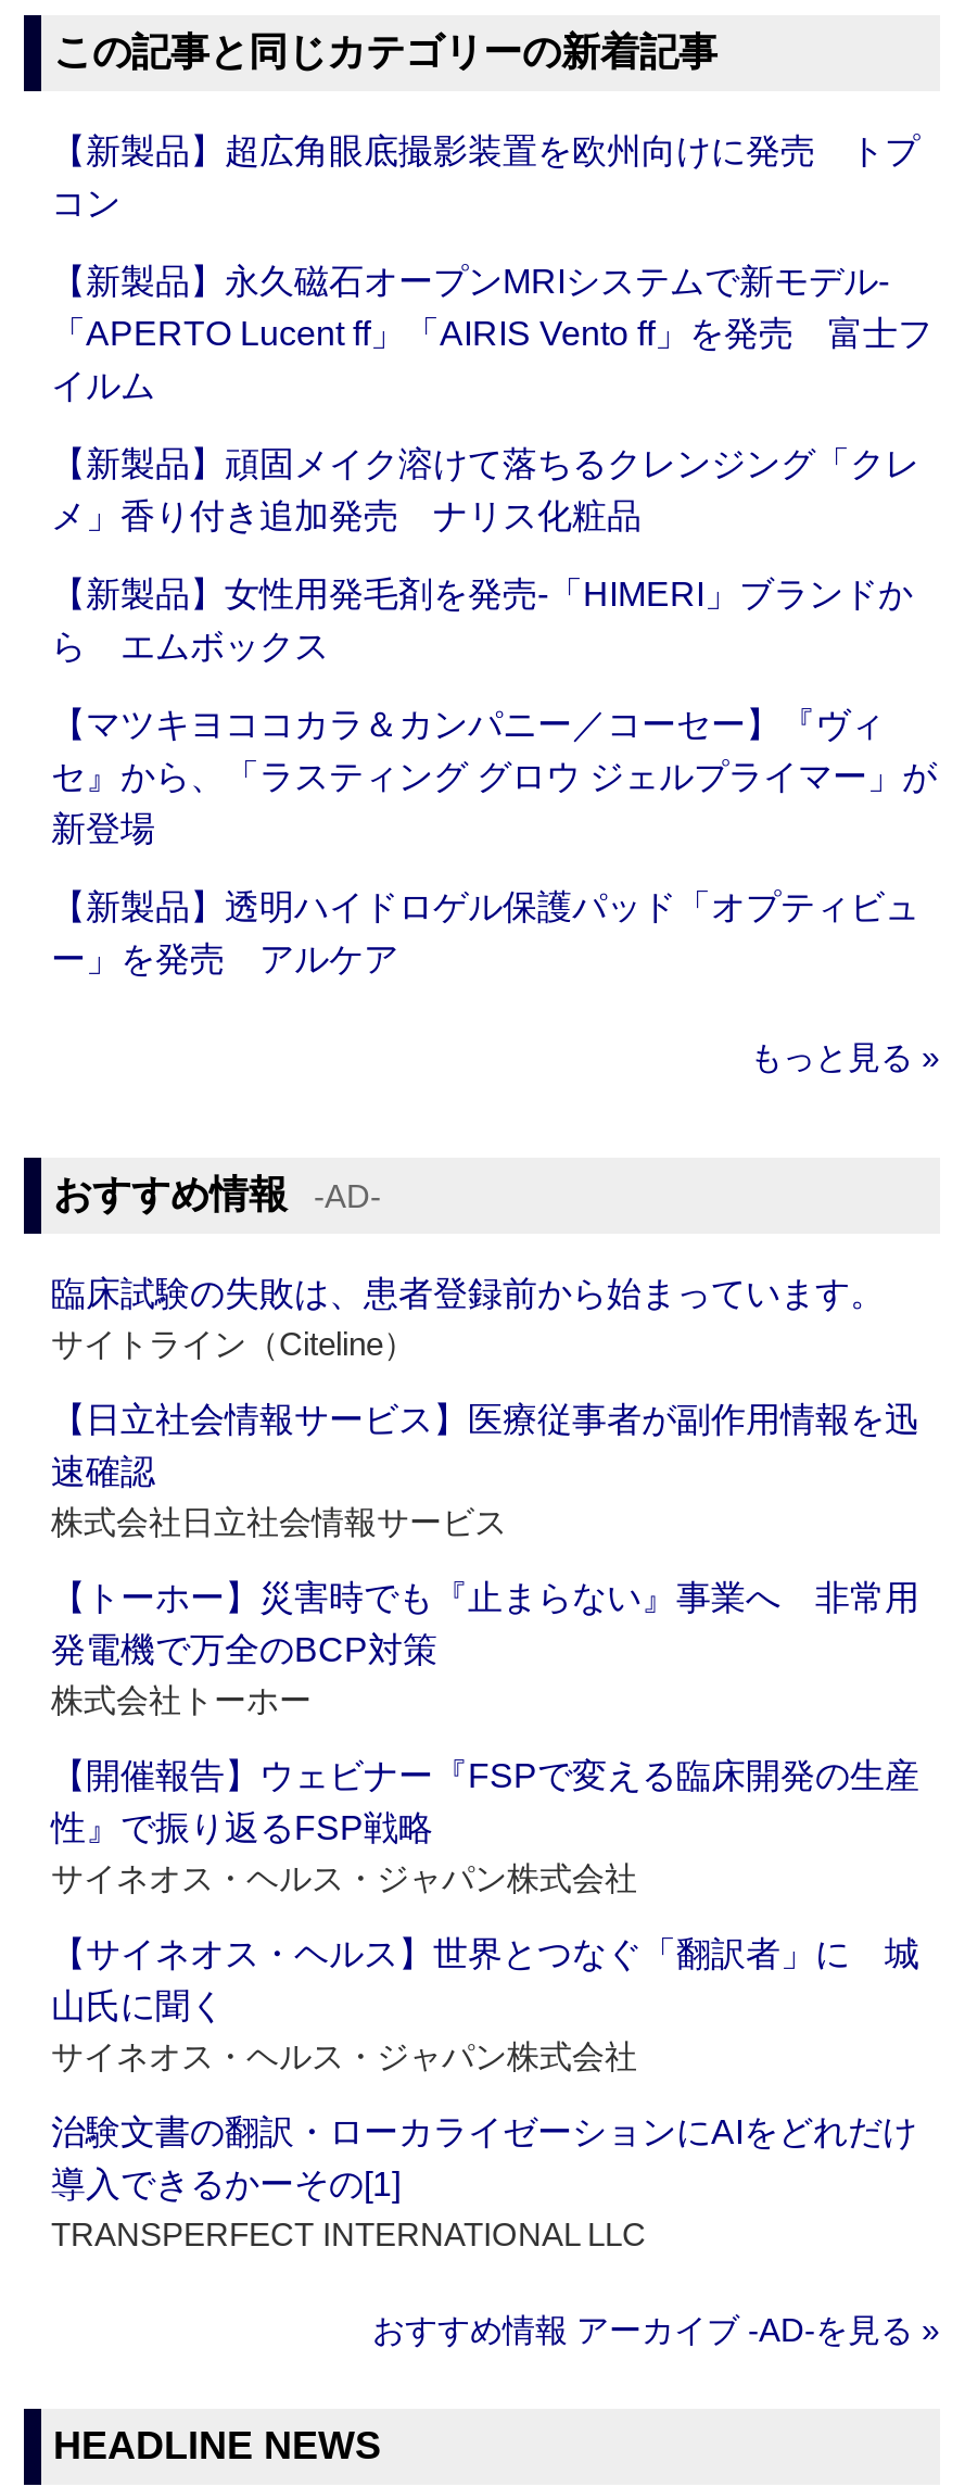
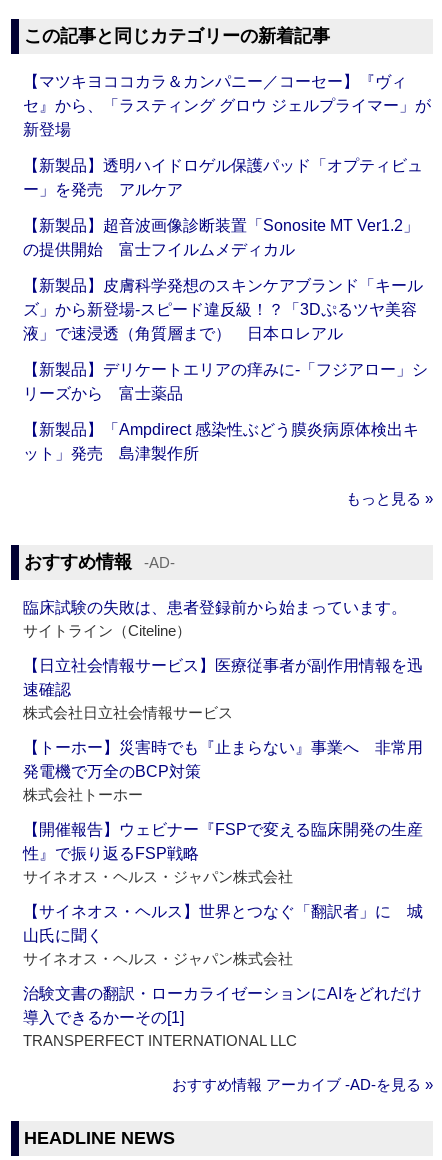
- 【新製品】超広角眼底撮影装置を欧州向けに発売 トプ
- コン
- 【新製品】永久磁石オープンMRIシステムで新モデル‐
- 「APERTO Lucent ff」「AIRIS Vento ff」を発売 富士フ
- イルム
- 【新製品】頑固メイク溶けて落ちるクレンジング「クレ
- メ」香り付き追加発売 ナリス化粧品
- 【新製品】女性用発毛剤を発売‐「HIMERI」ブランドか
- ら エムボックス

moved up: 【マツキヨココカラ＆カンパニー／コーセー】『ヴィ | セ』から、「ラスティング グロウ ジェルプライマー」が | 新登場 | 【新製品】透明ハイドロゲル保護パッド「オプティビュ | ー」を発売 アルケア

+ 【新製品】超音波画像診断装置「Sonosite MT Ver1.2」
+ の提供開始 富士フイルムメディカル
+ 【新製品】皮膚科学発想のスキンケアブランド「キール
+ ズ」から新登場‐スピード違反級！？「3Dぷるツヤ美容
+ 液」で速浸透（角質層まで） 日本ロレアル
+ 【新製品】デリケートエリアの痒みに‐「フジアロー」シ
+ リーズから 富士薬品
+ 【新製品】「Ampdirect 感染性ぶどう膜炎病原体検出キ
+ ット」発売 島津製作所
